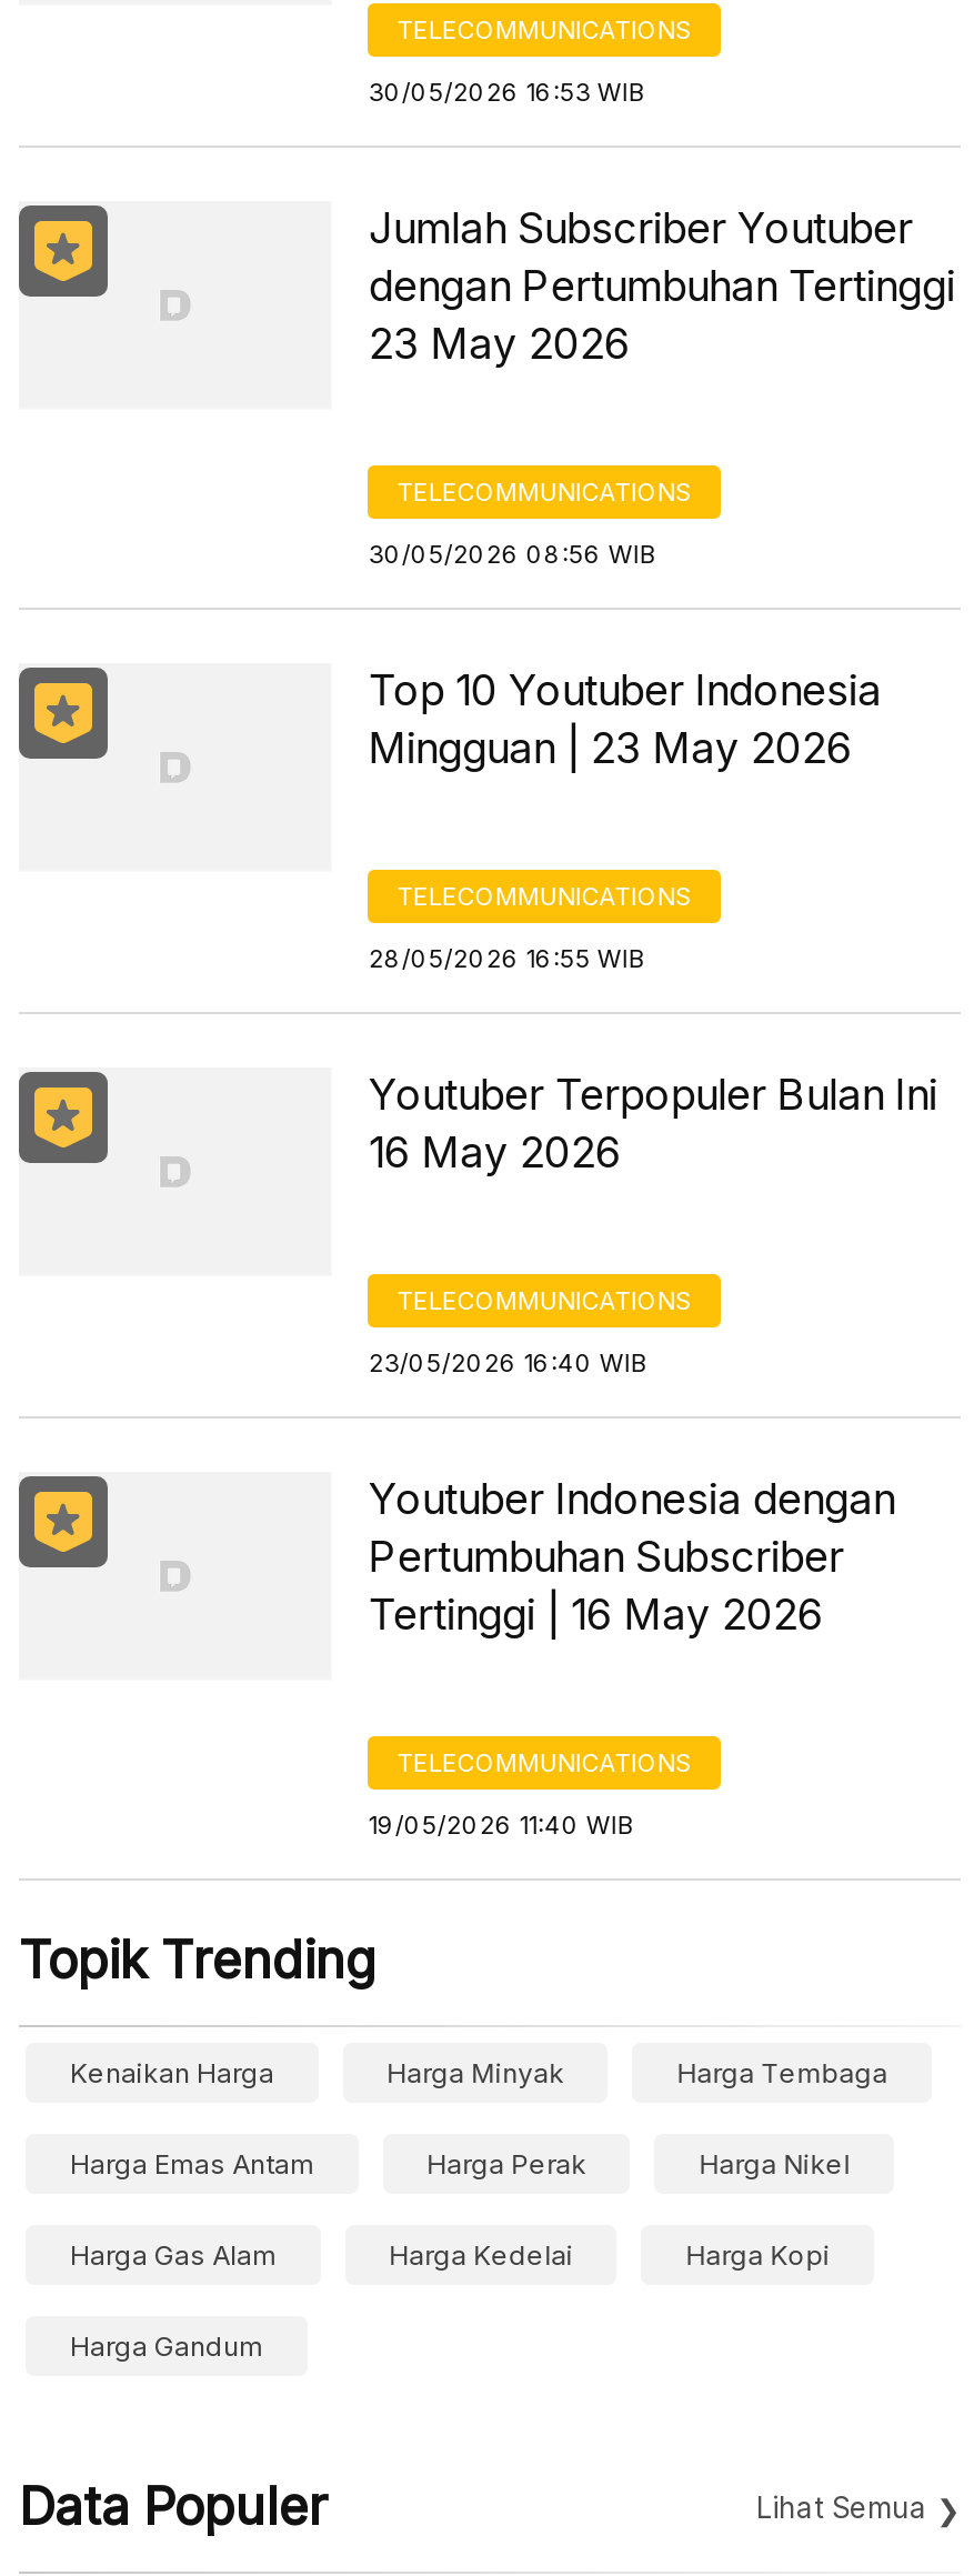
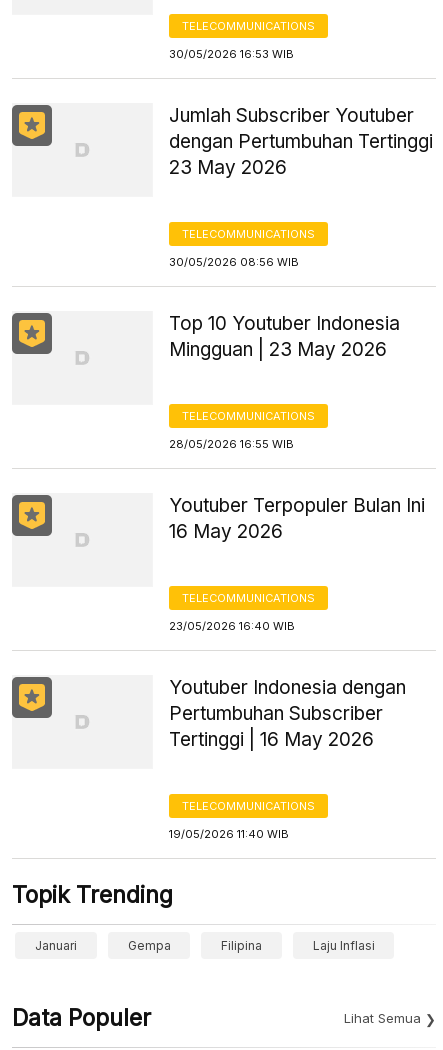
- Kenaikan Harga
- Harga Minyak
- Harga Tembaga
- Harga Emas Antam
- Harga Perak
- Harga Nikel
- Harga Gas Alam
- Harga Kedelai
- Harga Kopi
- Harga Gandum
+ Januari
+ Gempa
+ Filipina
+ Laju Inflasi
